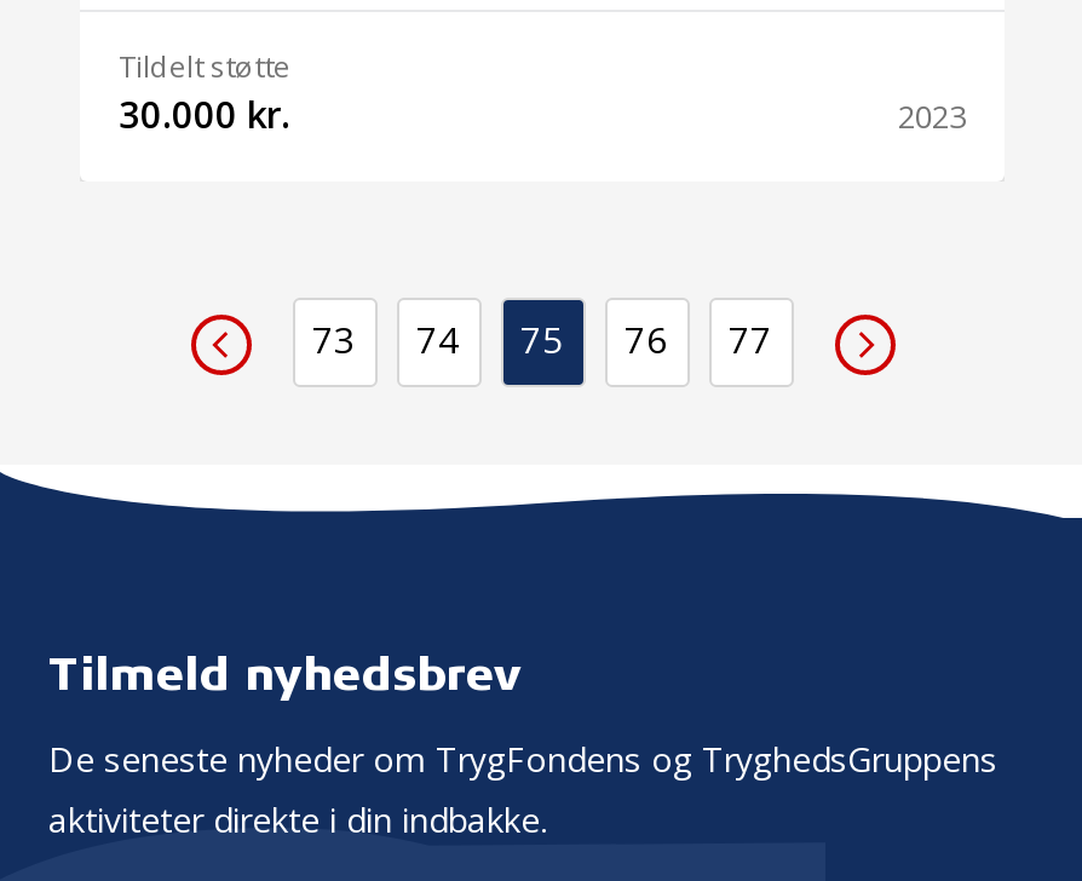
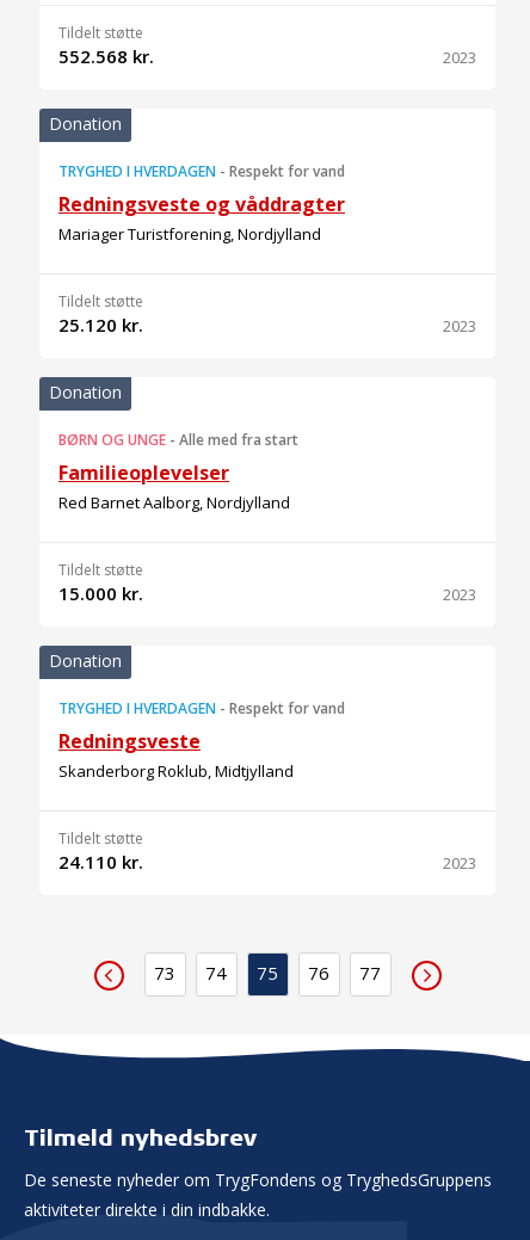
- 30.000 kr.
+ 552.568 kr.
+ 2023
+ Donation
+ TRYGHED I HVERDAGEN - Respekt for vand
+ Redningsveste og våddragter
+ Mariager Turistforening, Nordjylland
+ Tildelt støtte
+ 25.120 kr.
+ 2023
+ Donation
+ BØRN OG UNGE - Alle med fra start
+ Familieoplevelser
+ Red Barnet Aalborg, Nordjylland
+ Tildelt støtte
+ 15.000 kr.
+ 2023
+ Donation
+ TRYGHED I HVERDAGEN - Respekt for vand
+ Redningsveste
+ Skanderborg Roklub, Midtjylland
+ Tildelt støtte
+ 24.110 kr.
